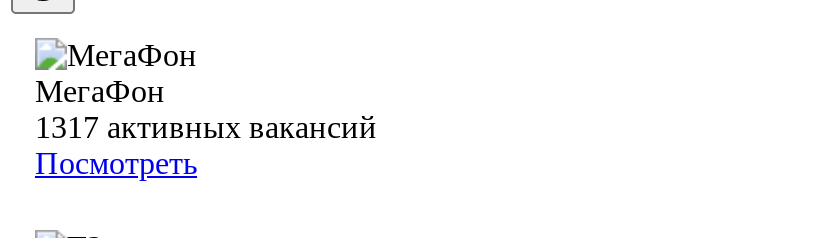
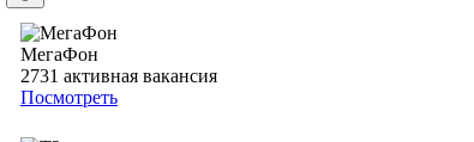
- 1317 активных вакансий
+ 2731 активная вакансия
